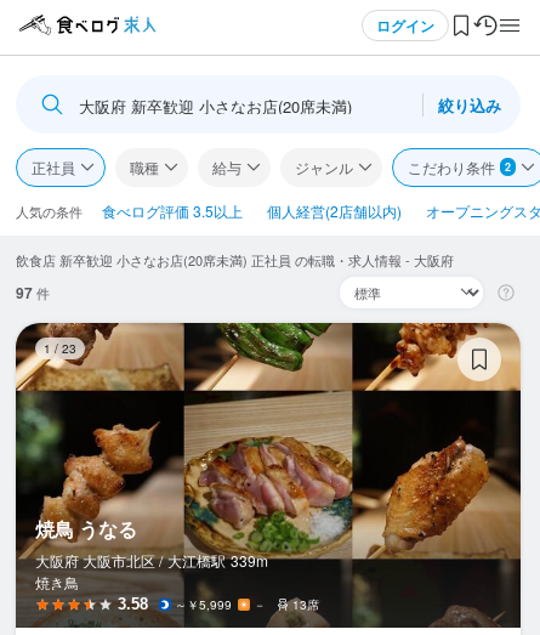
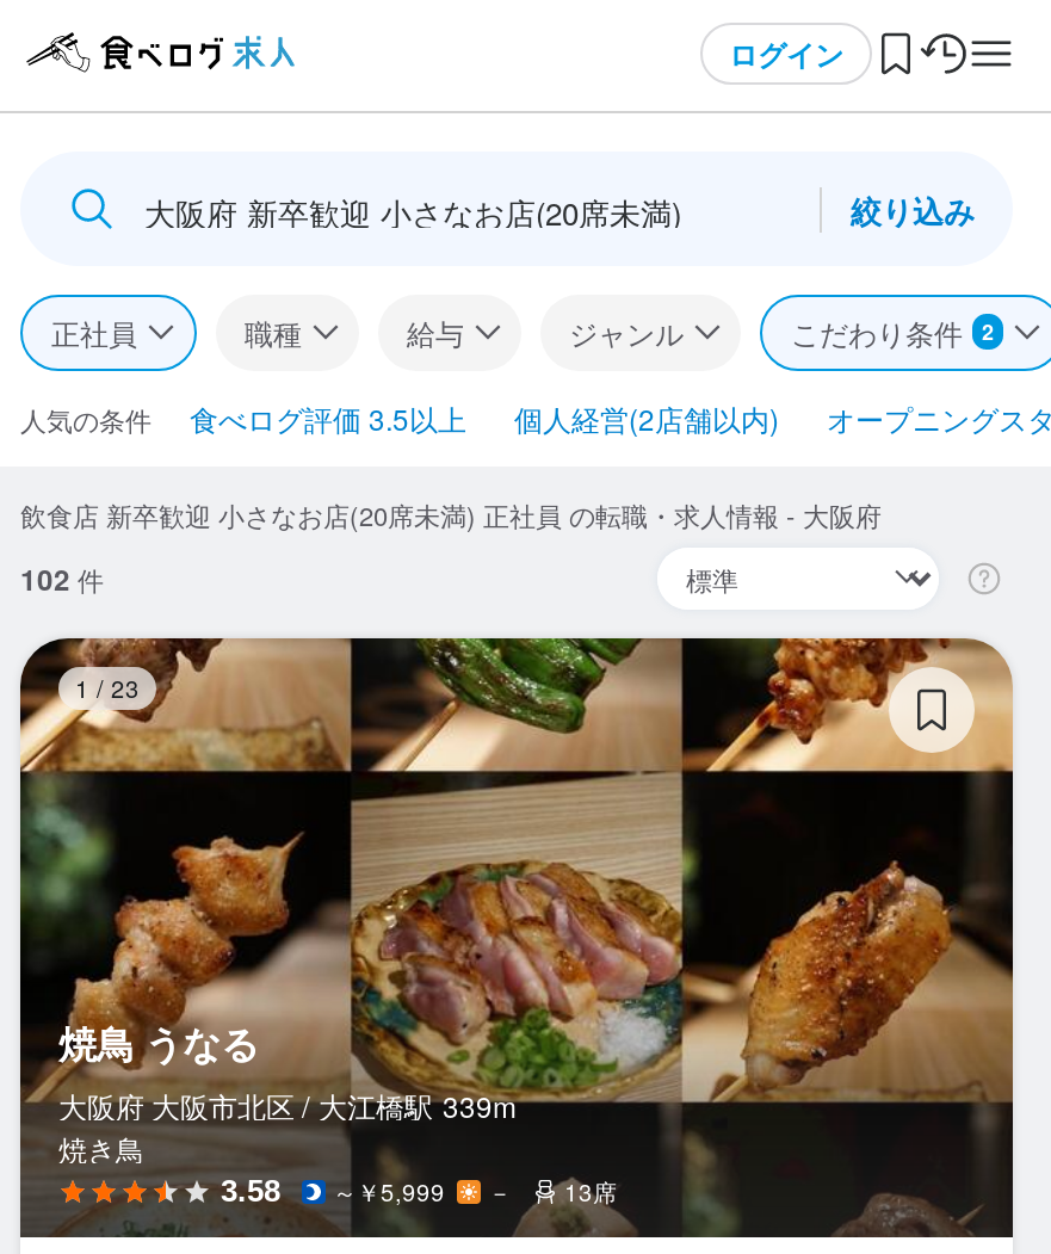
- 97件
+ 102件
